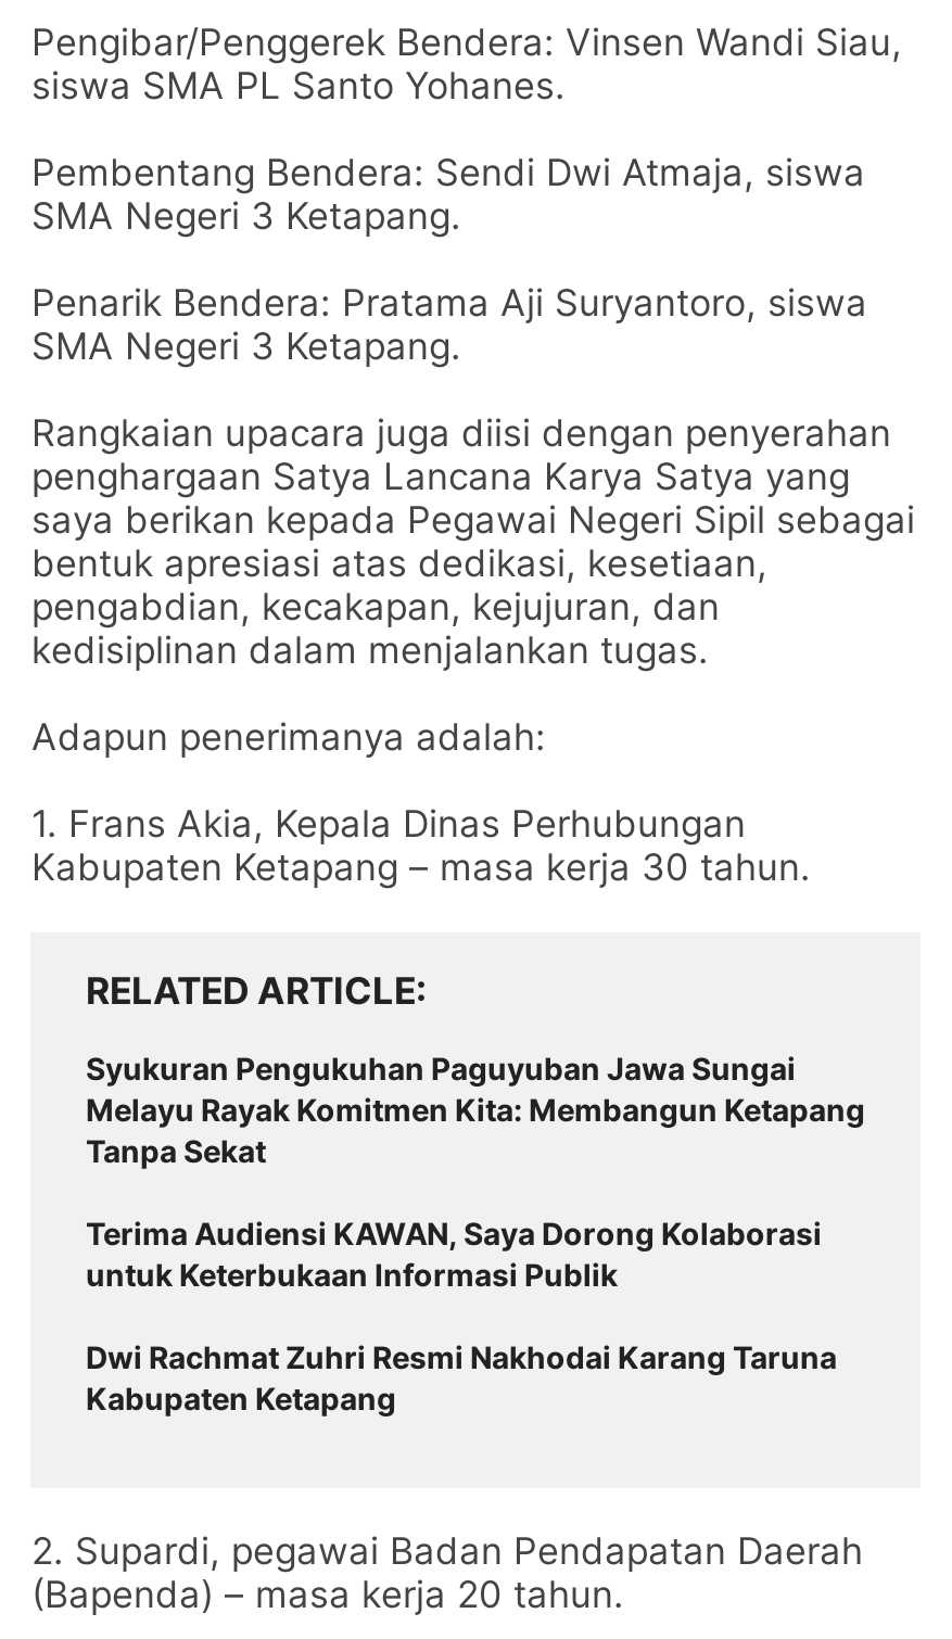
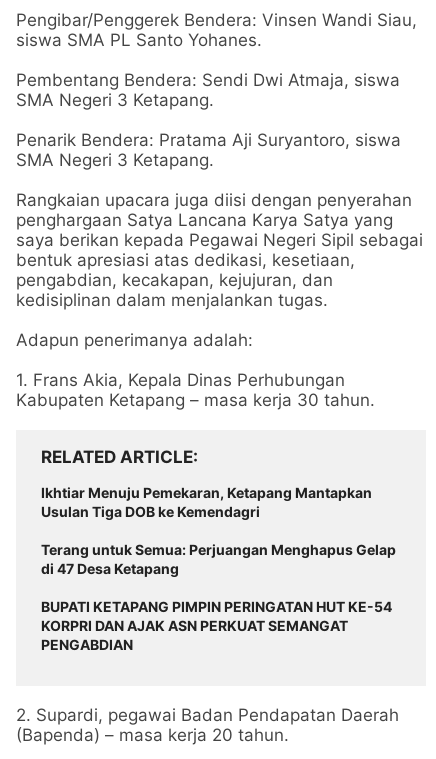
- Syukuran Pengukuhan Paguyuban Jawa Sungai
- Melayu Rayak Komitmen Kita: Membangun Ketapang
- Tanpa Sekat
+ Ikhtiar Menuju Pemekaran, Ketapang Mantapkan
+ Usulan Tiga DOB ke Kemendagri

- Terima Audiensi KAWAN, Saya Dorong Kolaborasi
- untuk Keterbukaan Informasi Publik
+ Terang untuk Semua: Perjuangan Menghapus Gelap
+ di 47 Desa Ketapang

- Dwi Rachmat Zuhri Resmi Nakhodai Karang Taruna
- Kabupaten Ketapang
+ BUPATI KETAPANG PIMPIN PERINGATAN HUT KE-54
+ KORPRI DAN AJAK ASN PERKUAT SEMANGAT
+ PENGABDIAN
